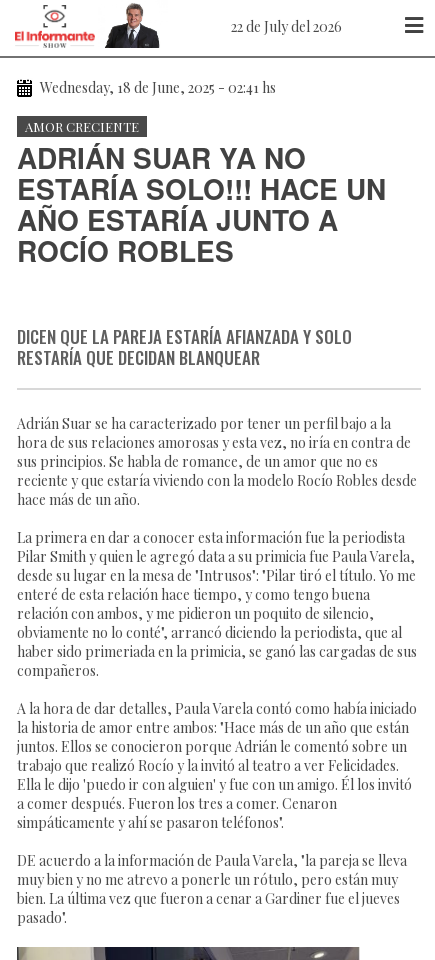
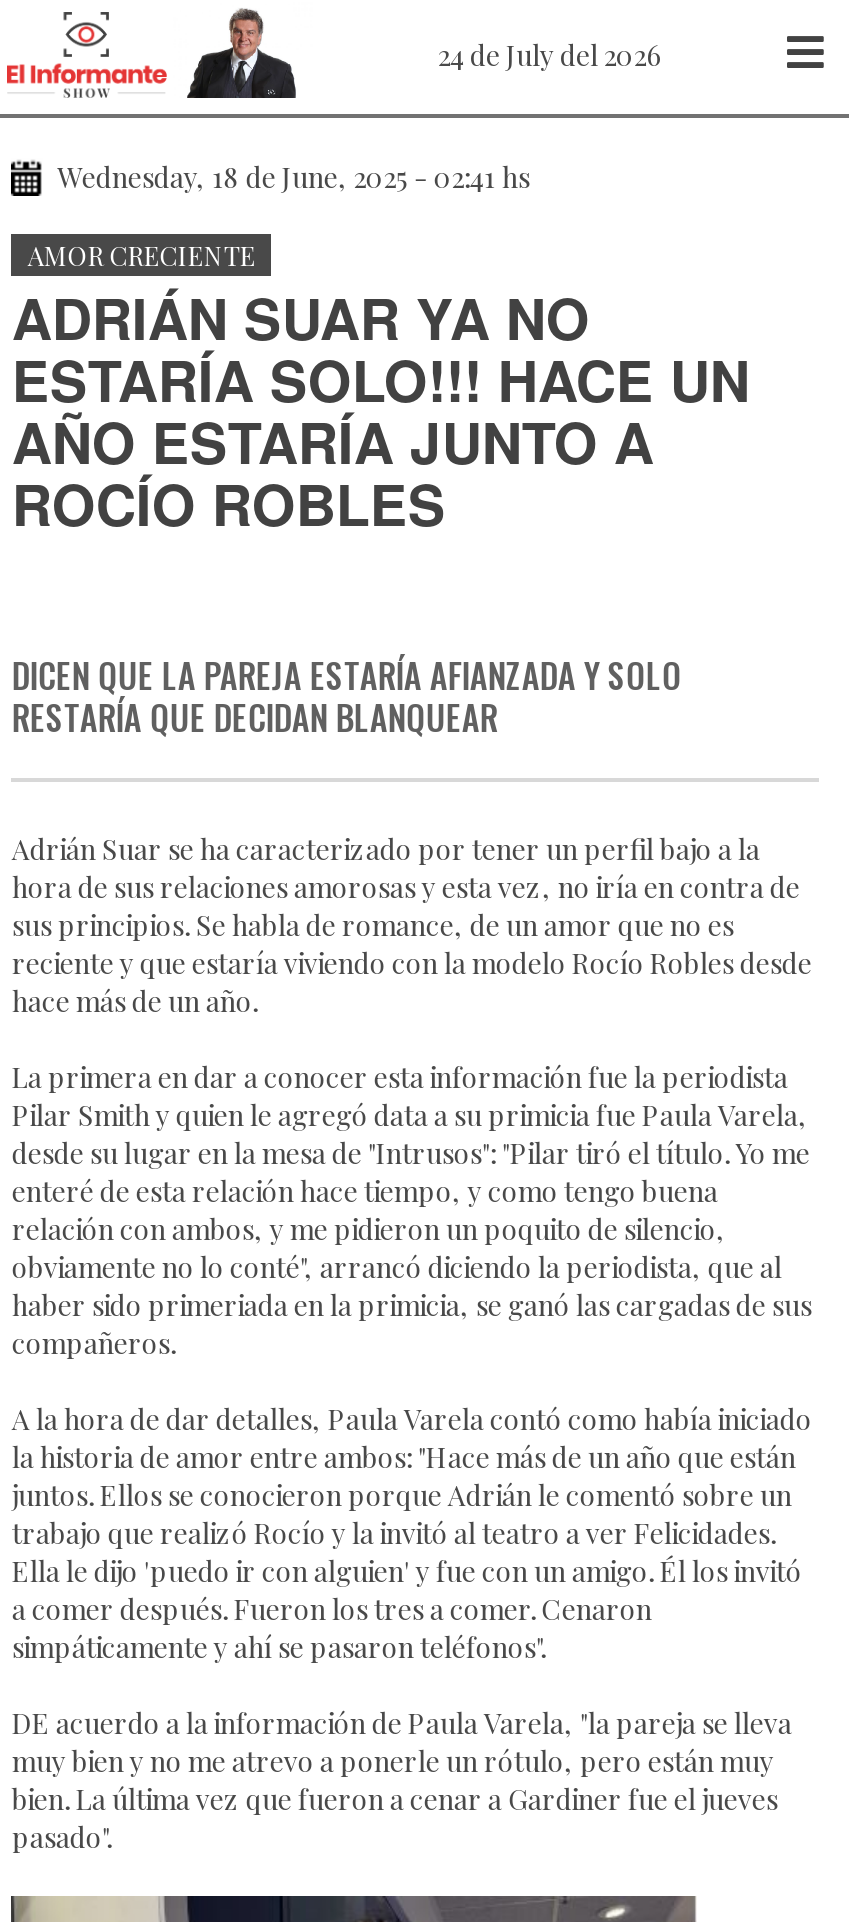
- 22 de July del 2026
+ 24 de July del 2026
